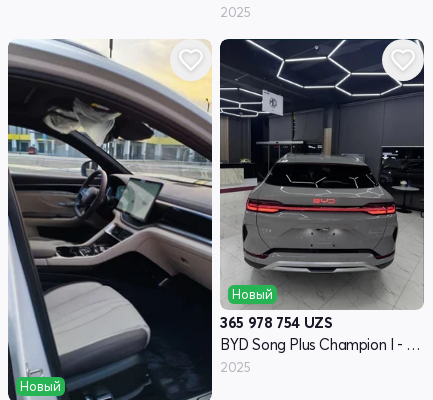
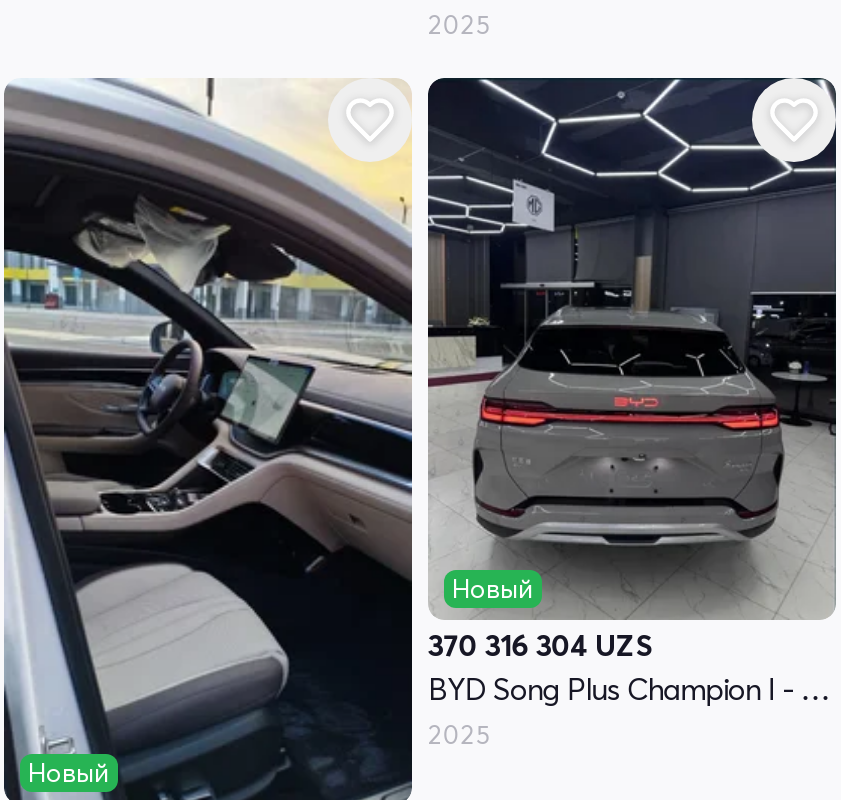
- 365 978 754 UZS
+ 370 316 304 UZS
